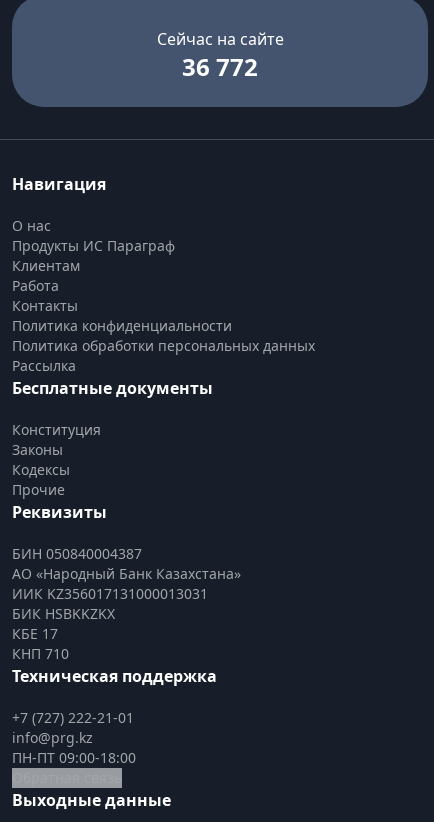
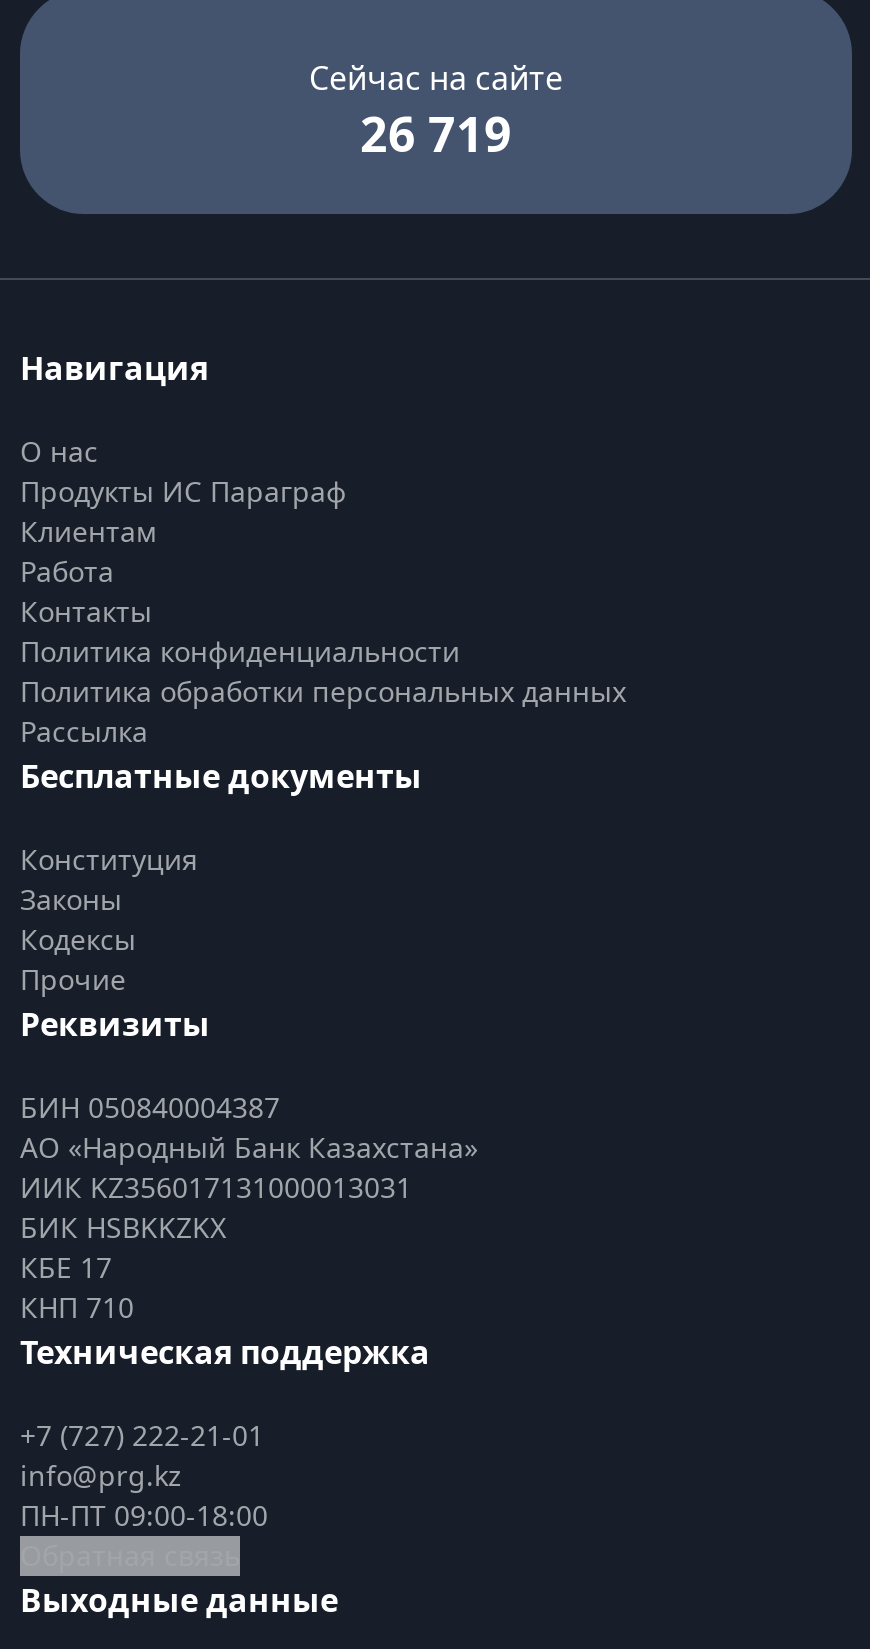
- 36 772
+ 26 719
